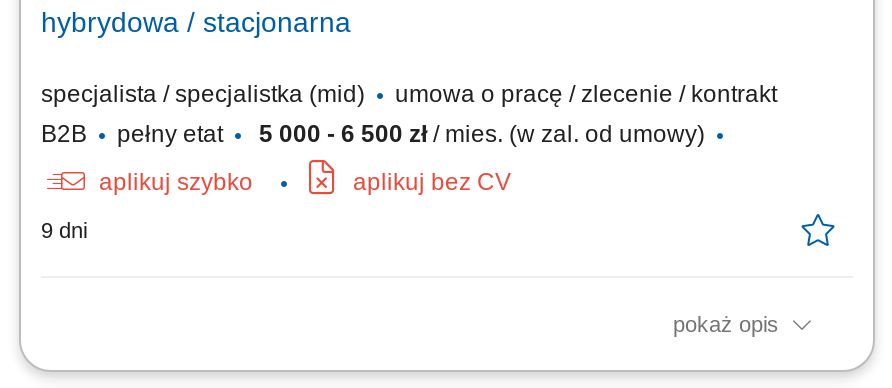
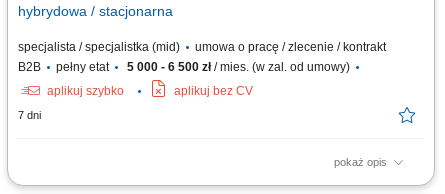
- 9 dni
+ 7 dni
